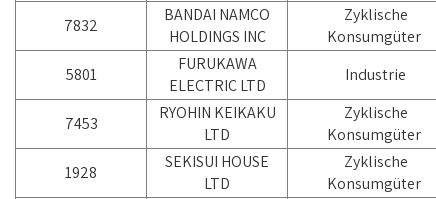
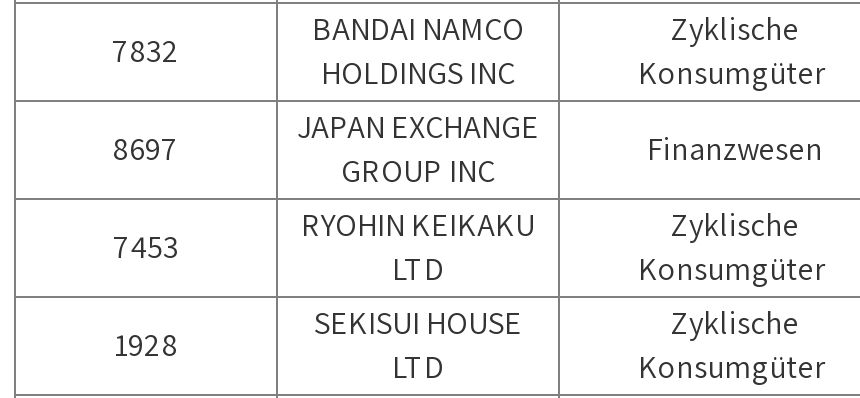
- FURUKAWA
- ELECTRIC LTD
+ JAPAN EXCHANGE
+ GROUP INC

- 5801
+ 8697

- Industrie
+ Finanzwesen
